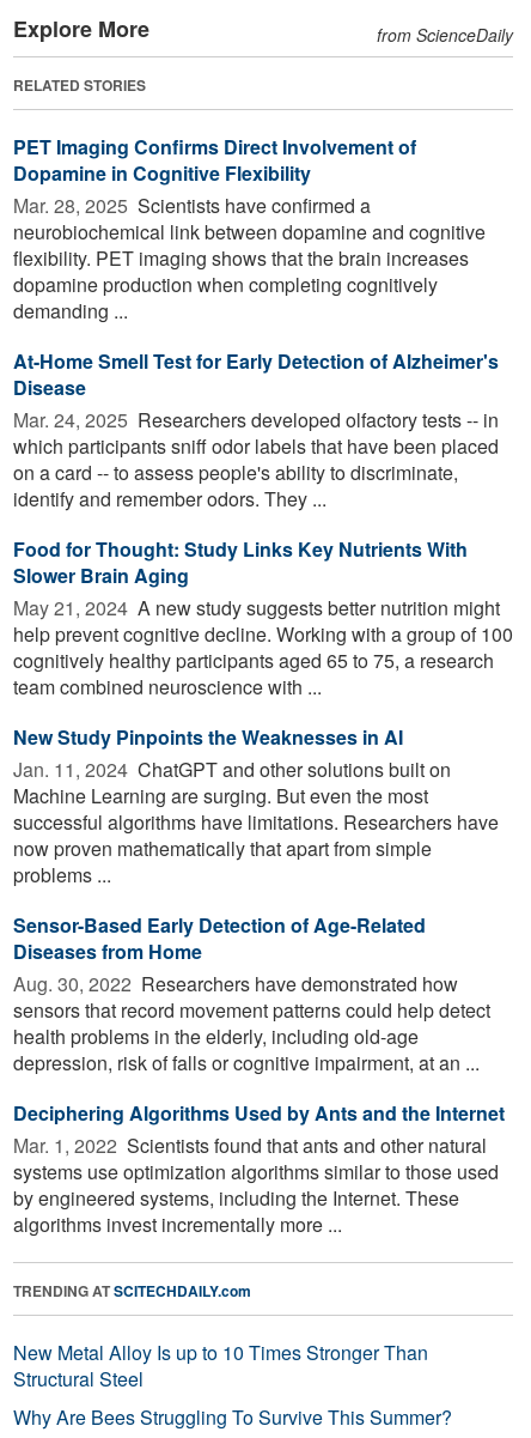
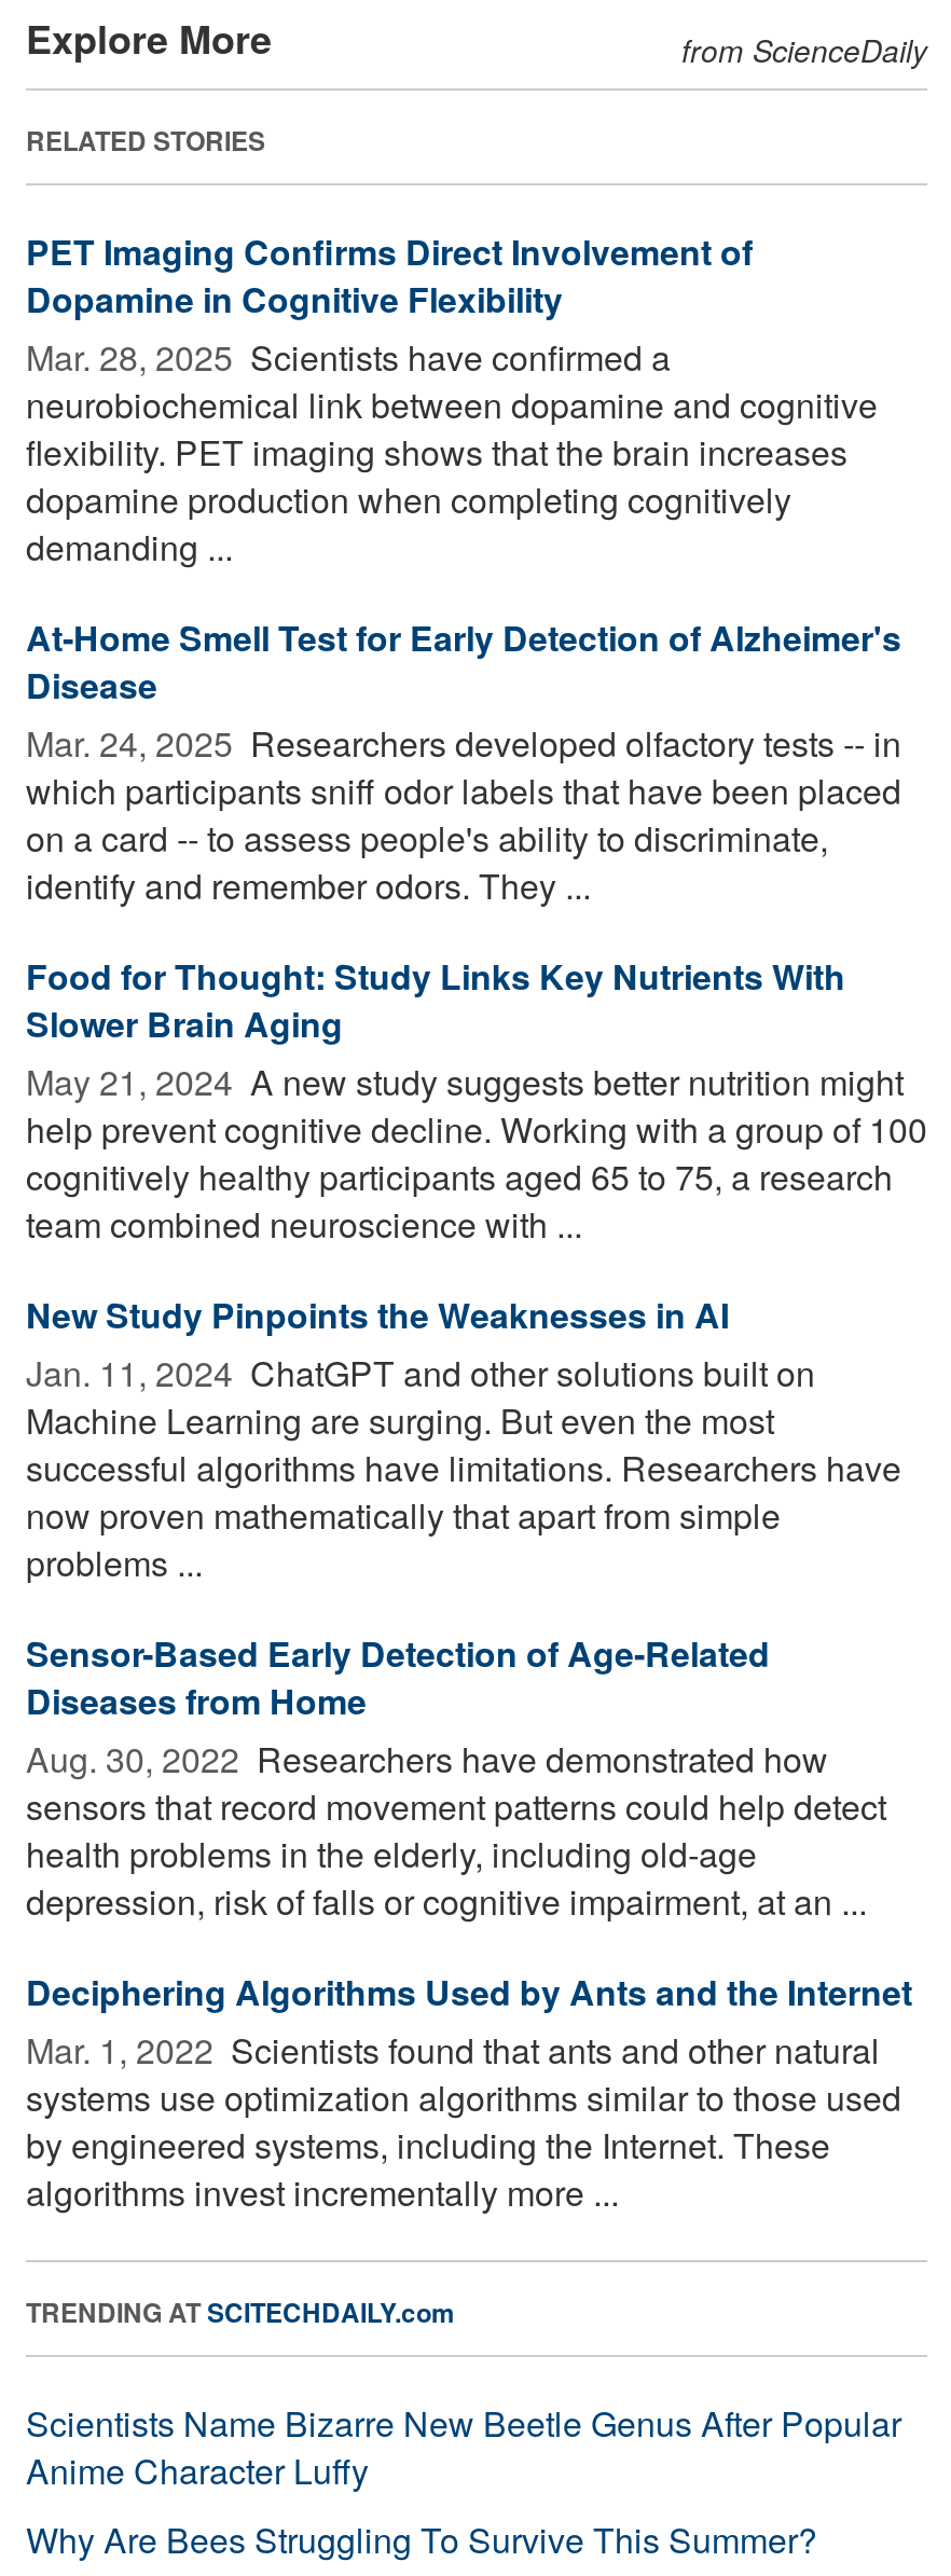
- New Metal Alloy Is up to 10 Times Stronger Than
- Structural Steel
+ Scientists Name Bizarre New Beetle Genus After Popular
+ Anime Character Luffy
